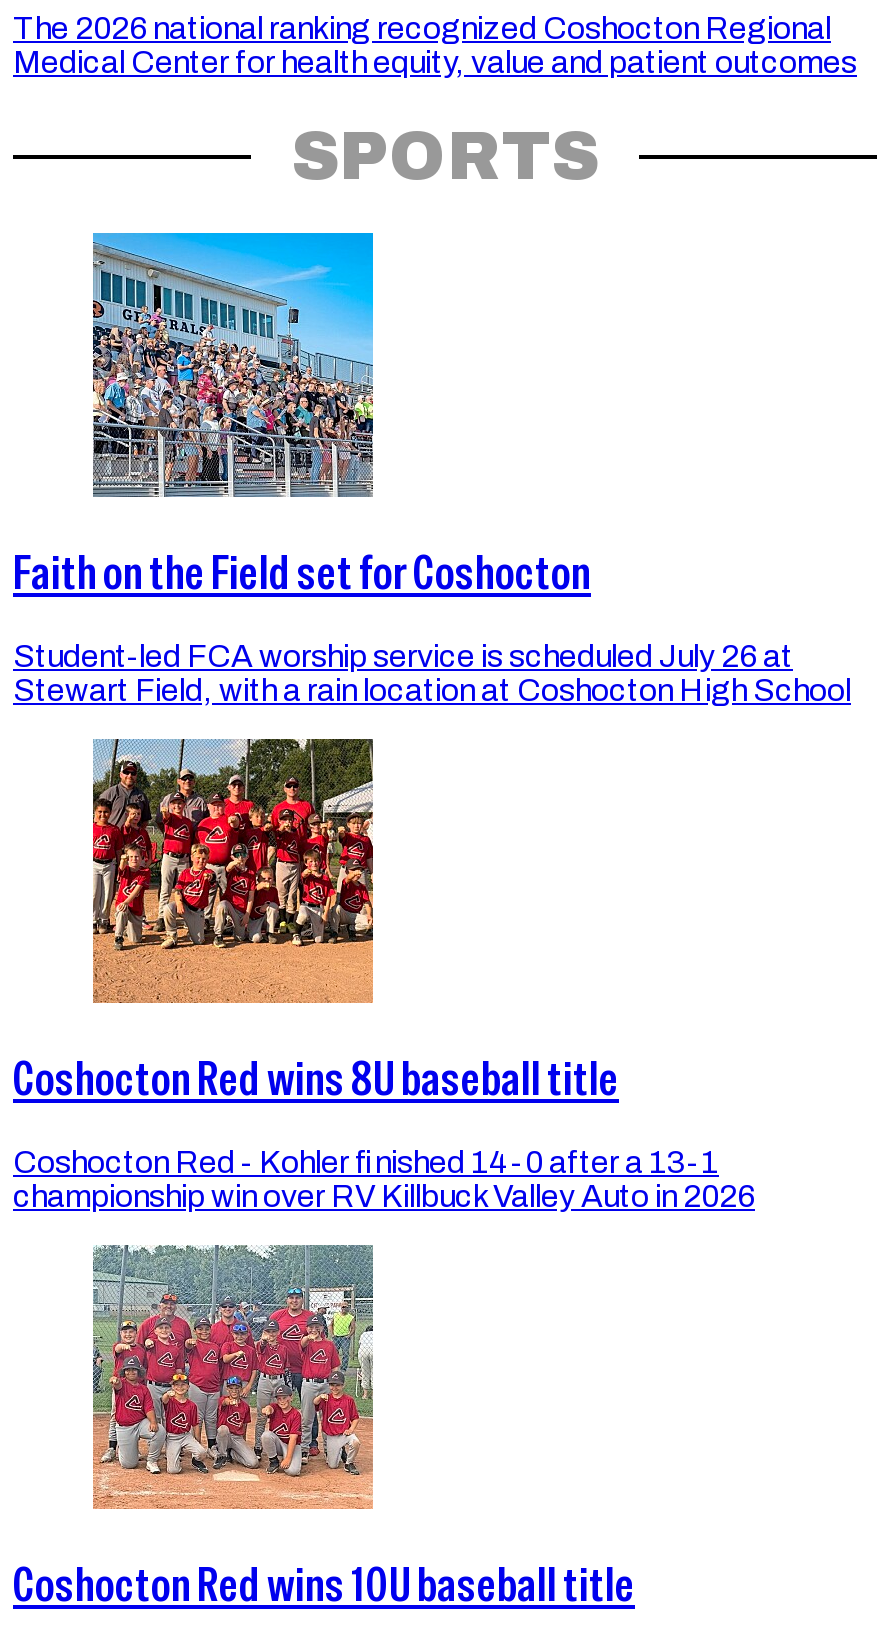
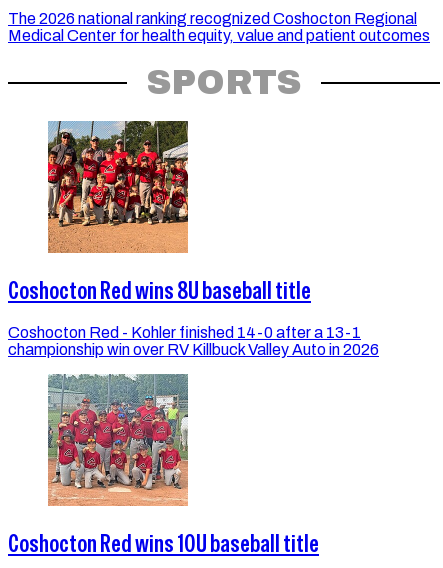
- [image]
- Faith on the Field set for Coshocton
- Student-led FCA worship service is scheduled July 26 at
- Stewart Field, with a rain location at Coshocton High School
